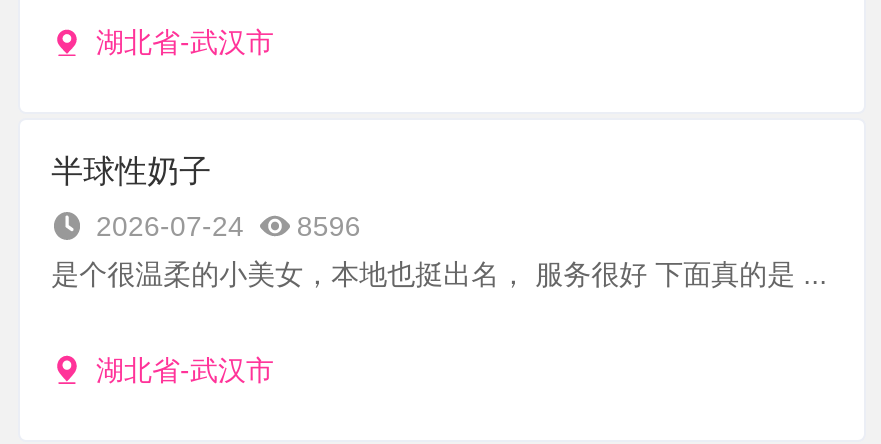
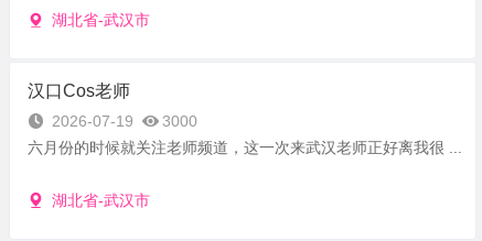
- 半球性奶子
+ 汉口Cos老师

- 2026-07-24
- 8596
+ 2026-07-19
+ 3000

- 是个很温柔的小美女，本地也挺出名， 服务很好 下面真的是 ...
+ 六月份的时候就关注老师频道，这一次来武汉老师正好离我很 ...
